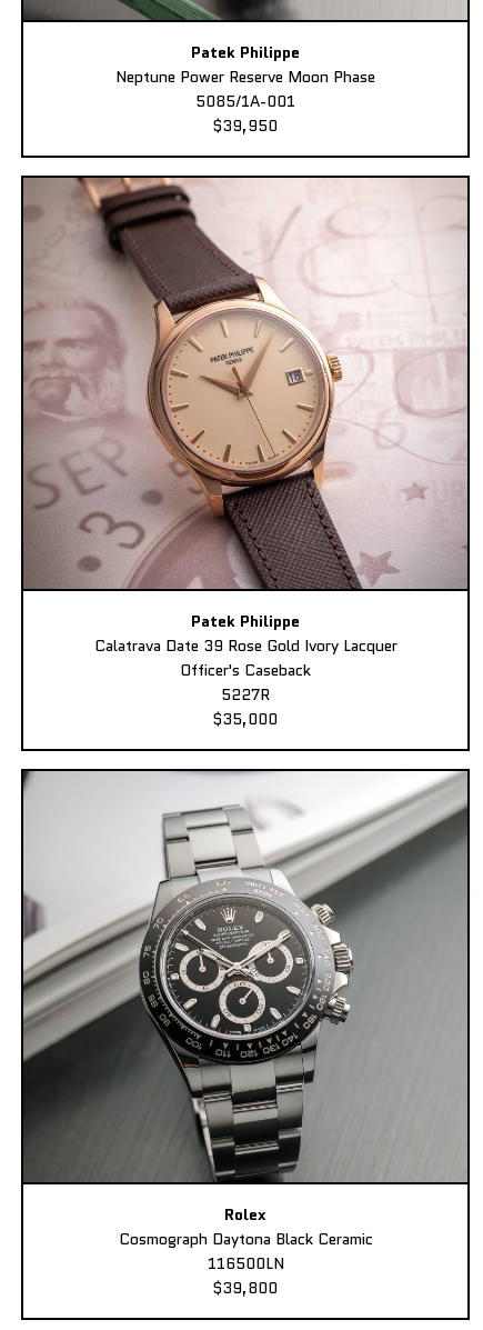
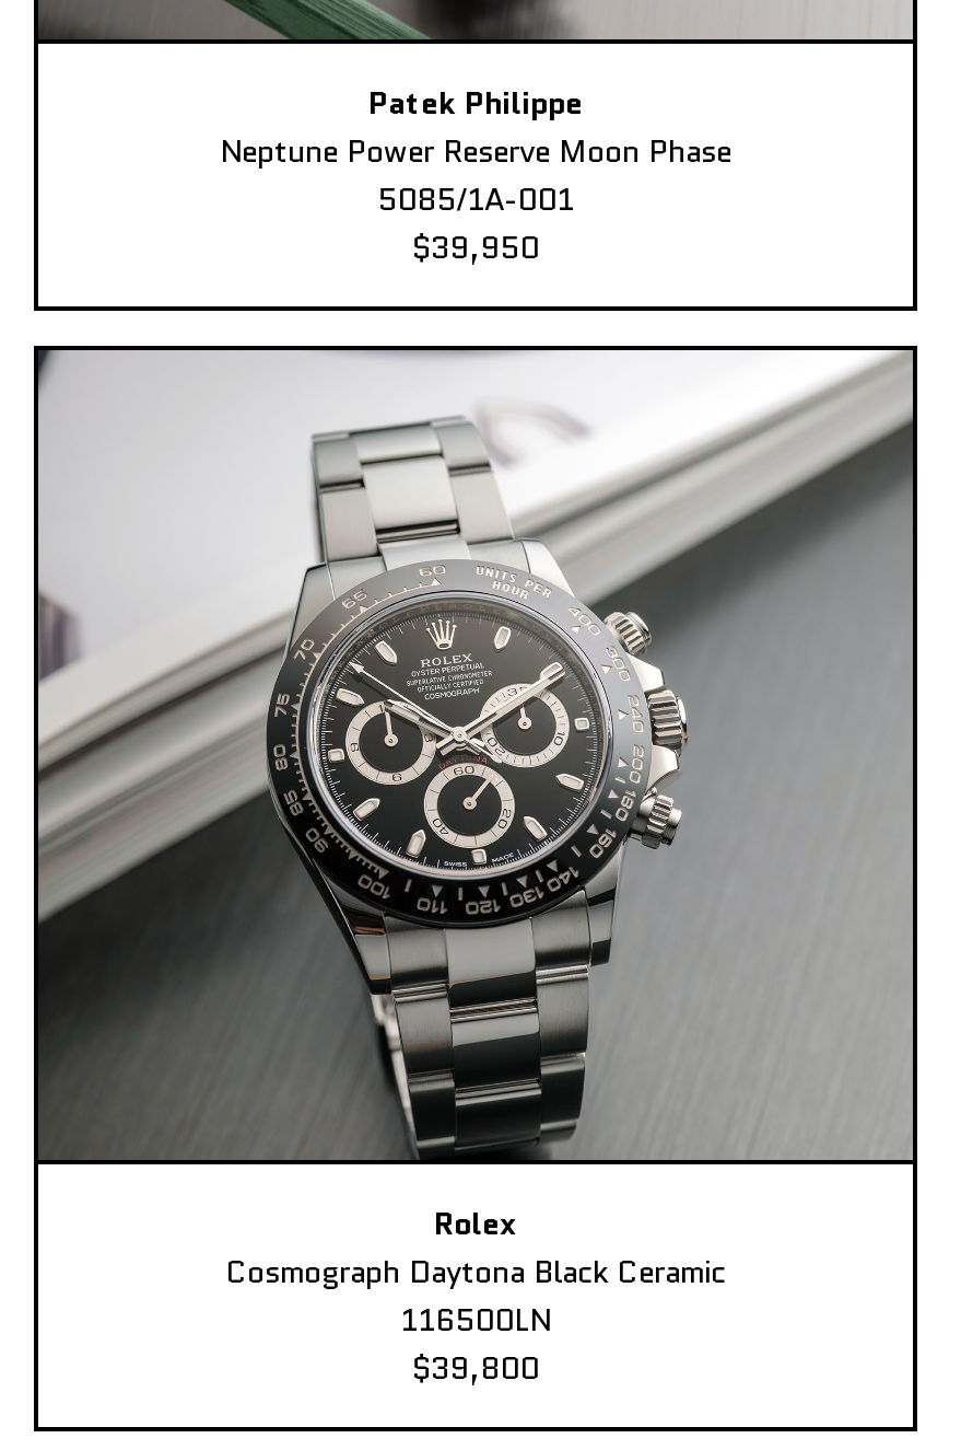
- [image]
- Patek Philippe
- Calatrava Date 39 Rose Gold Ivory Lacquer
- Officer's Caseback
- 5227R
- $35,000
